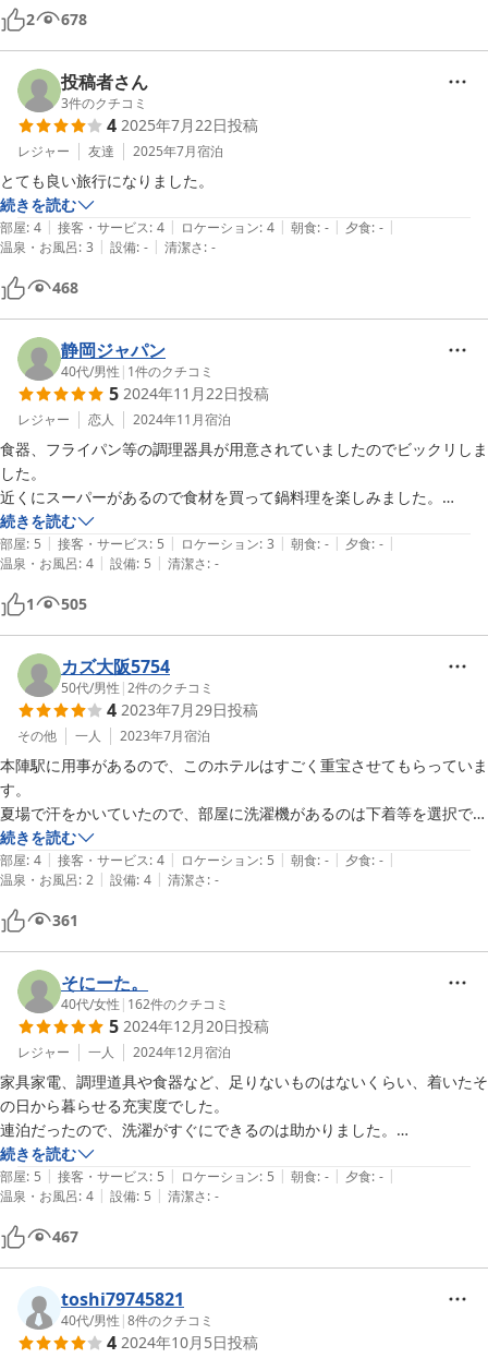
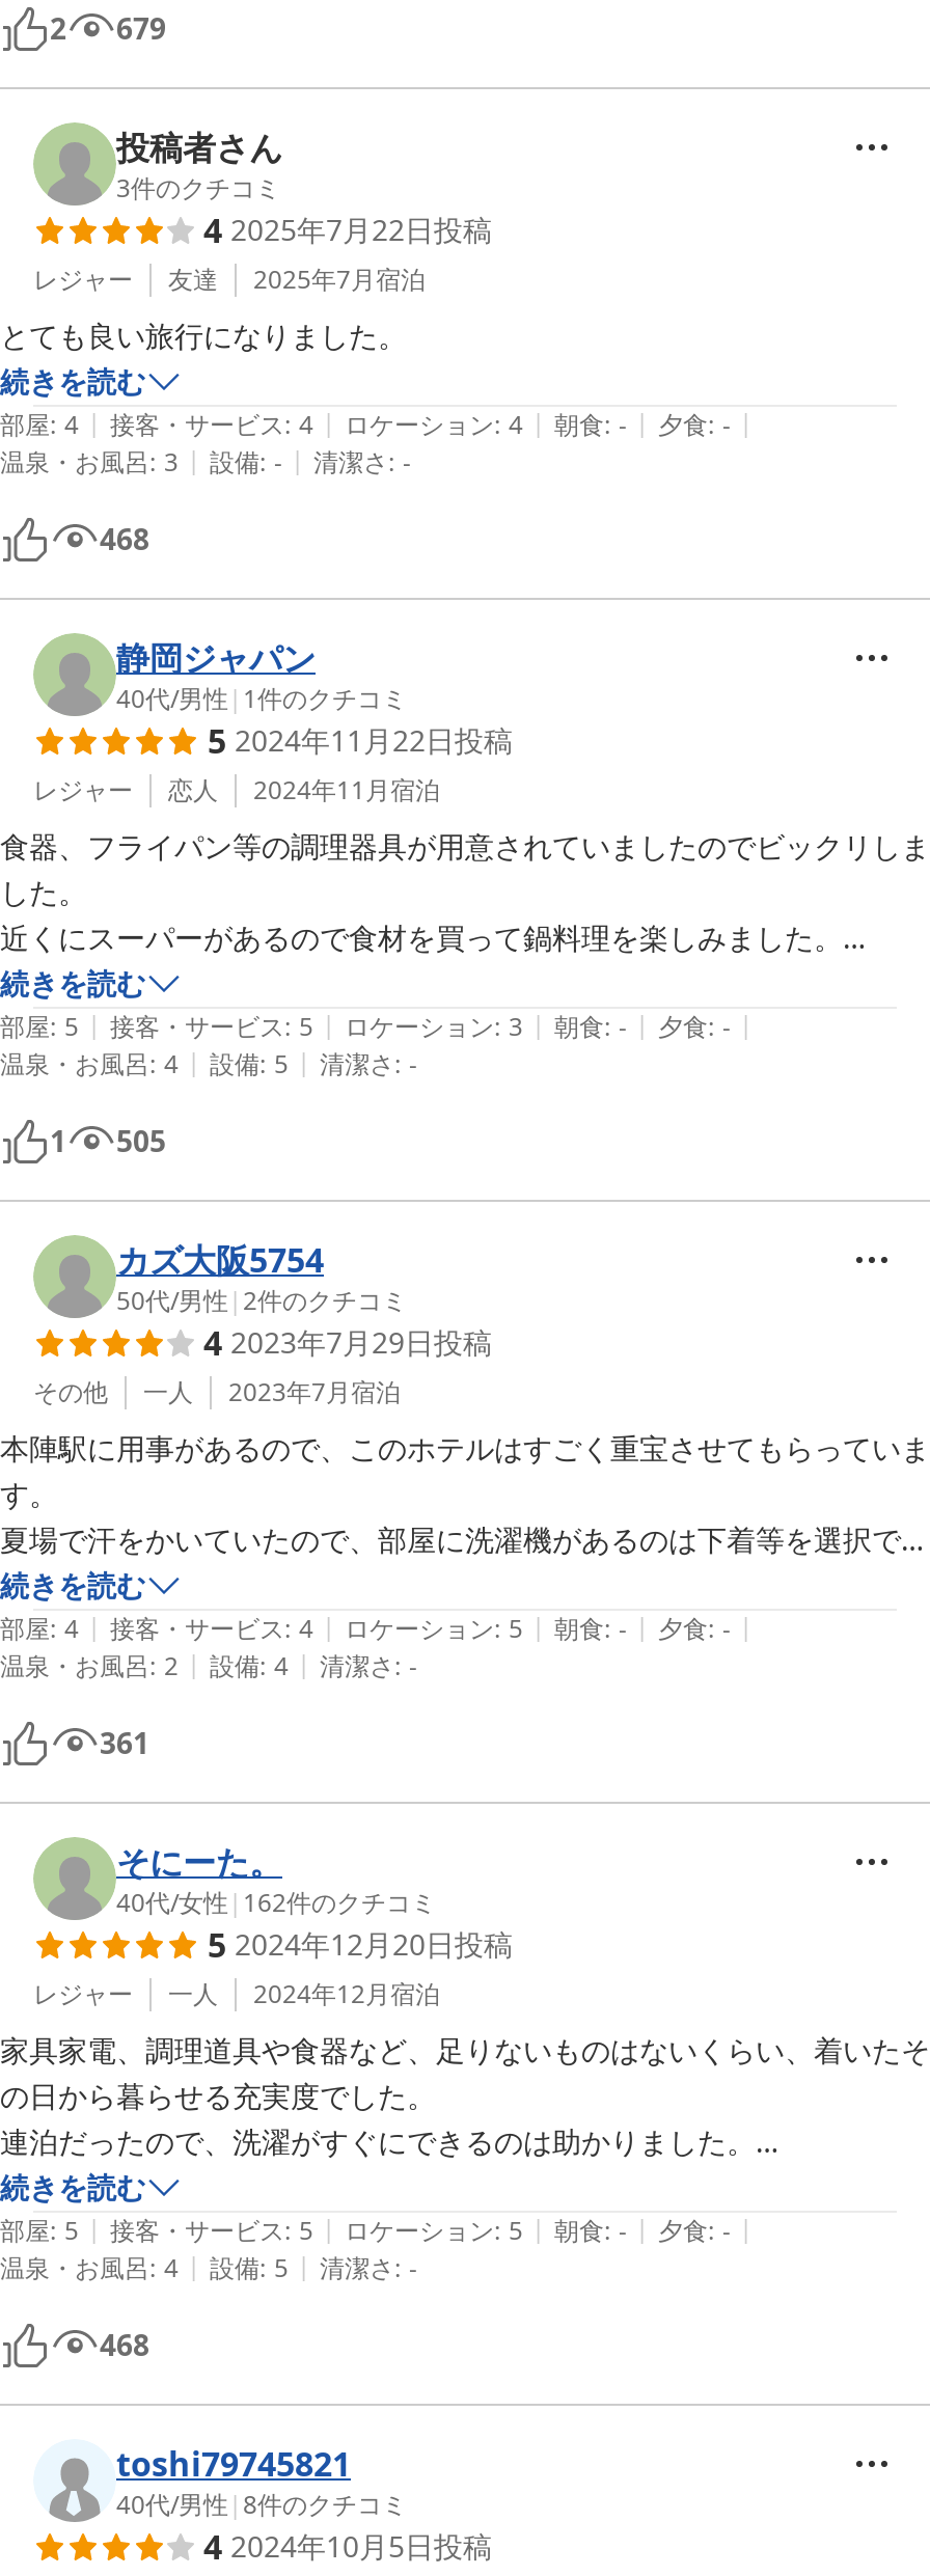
- 2 678
+ 2 679

- 467
+ 468
